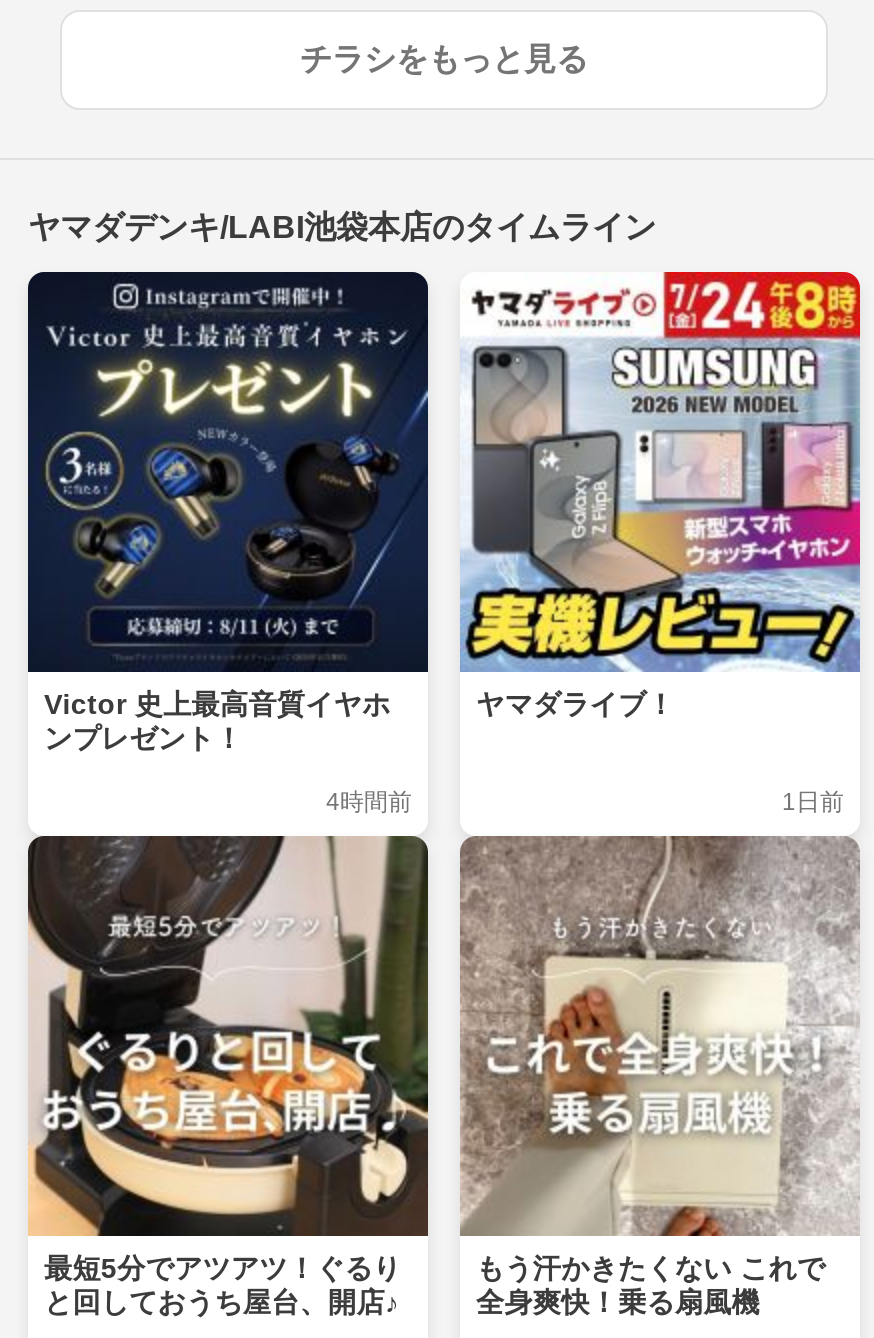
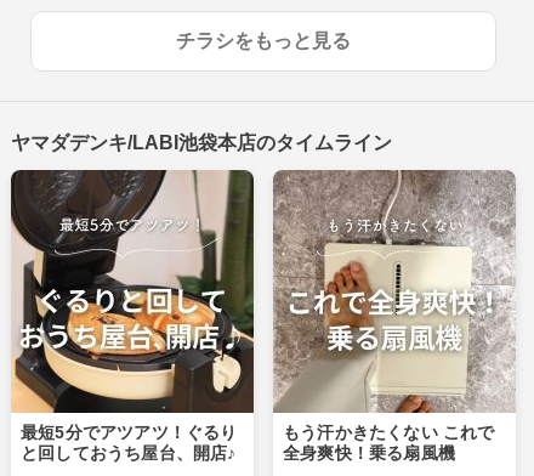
- [image]
- Victor 史上最高音質イヤホ
- ンプレゼント！
- 4時間前

- [image]
- ヤマダライブ！
- 1日前
